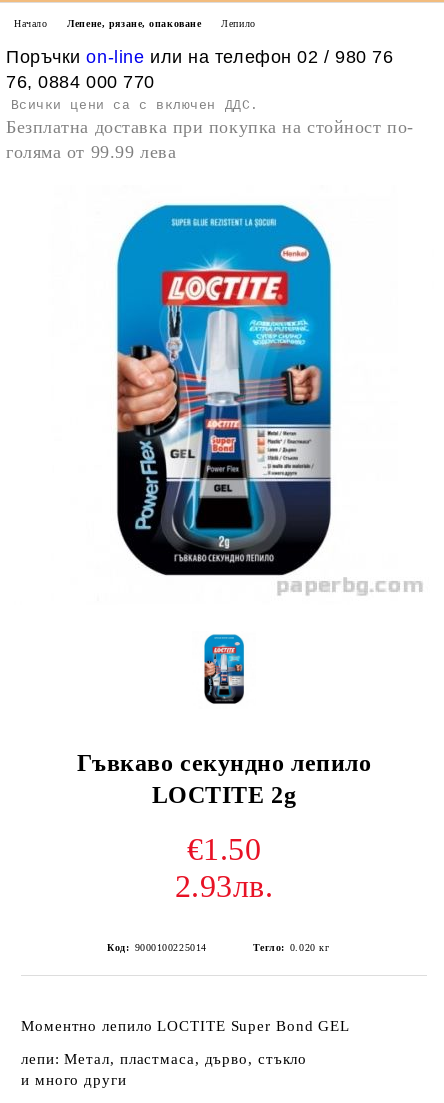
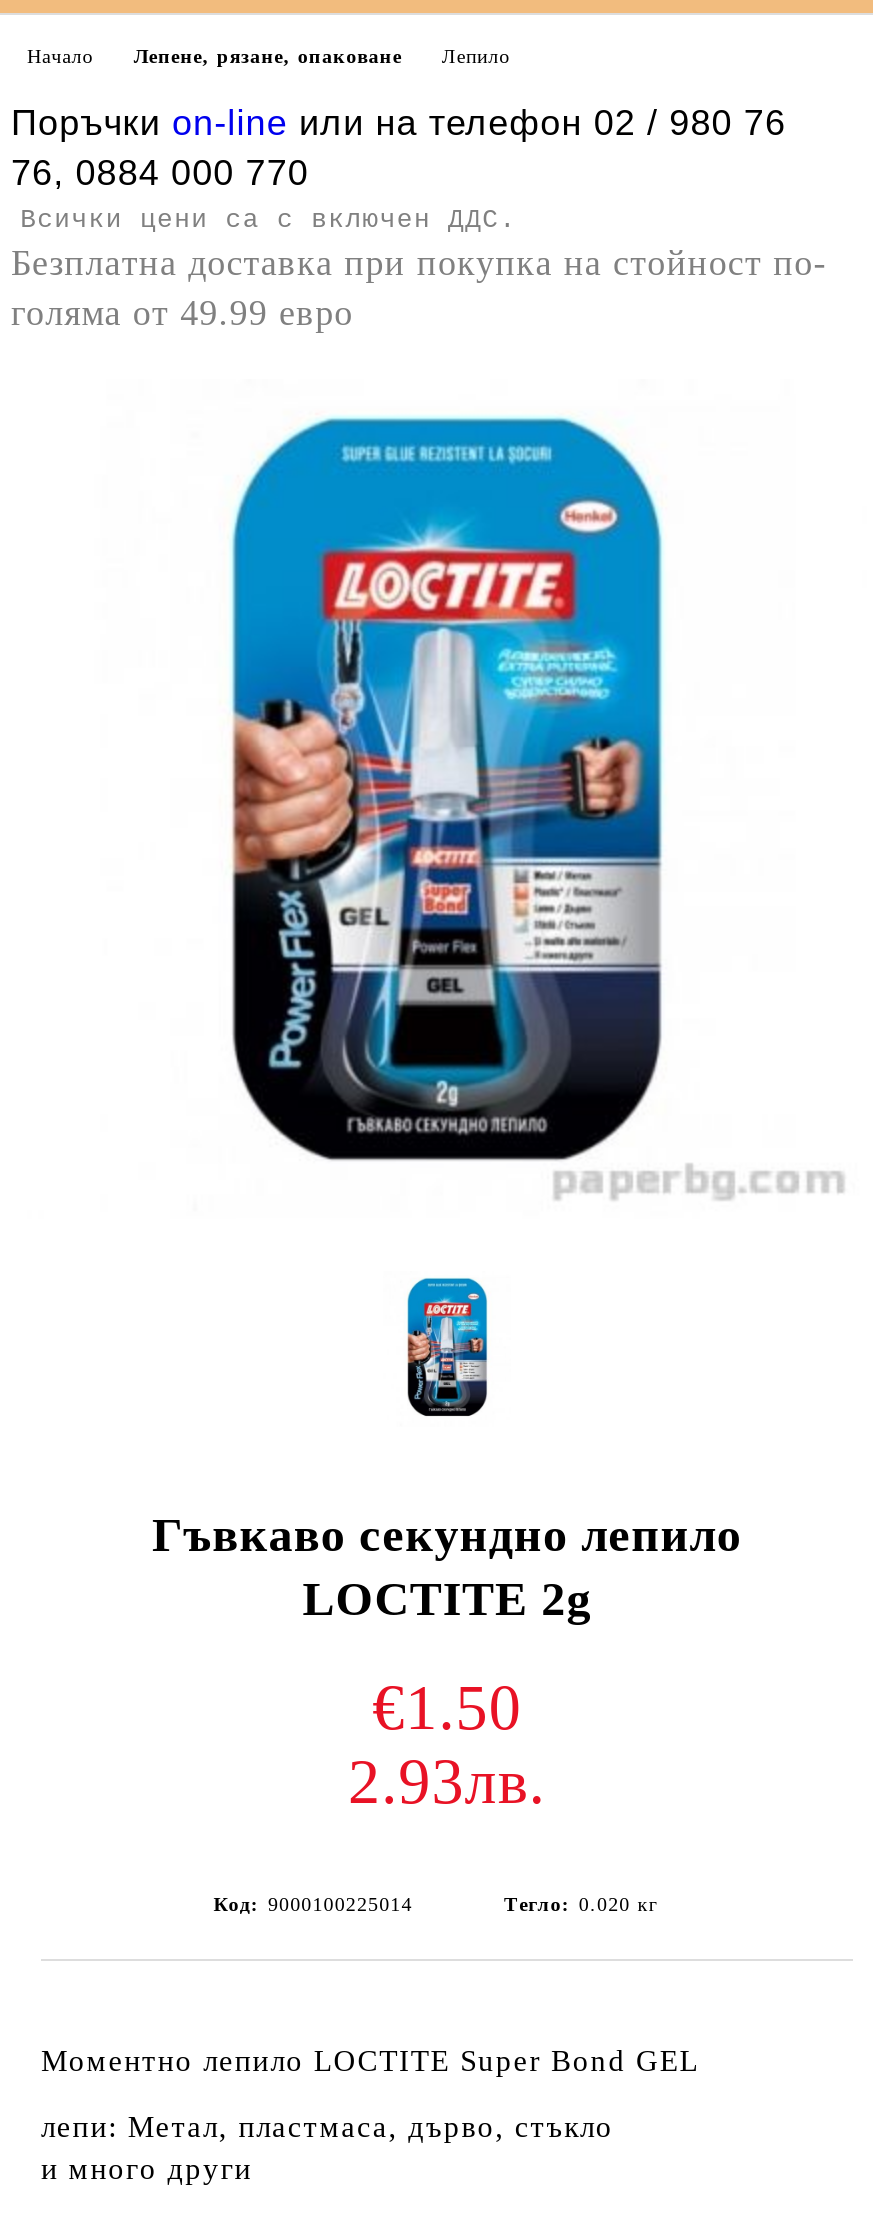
- голяма от 99.99 лева
+ голяма от 49.99 евро
